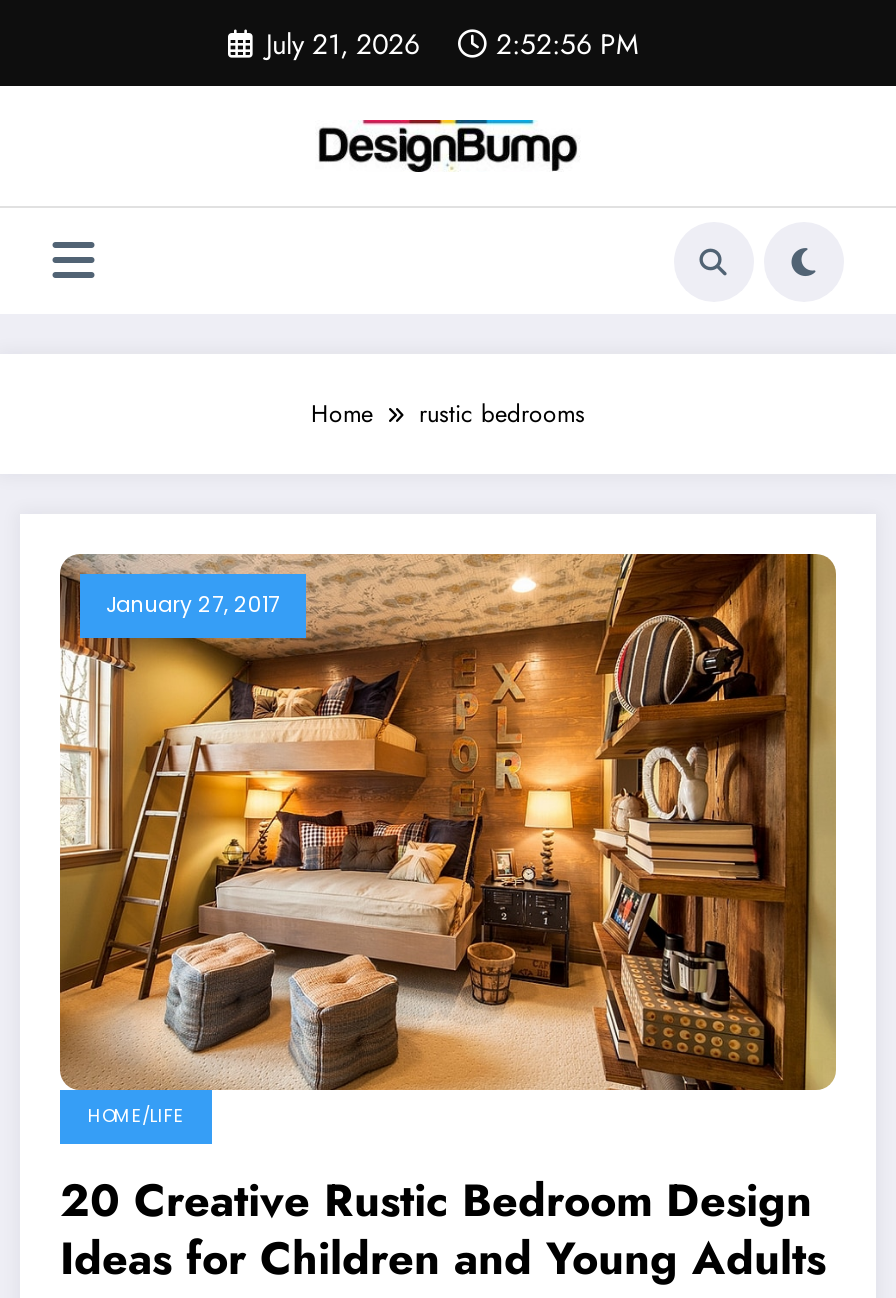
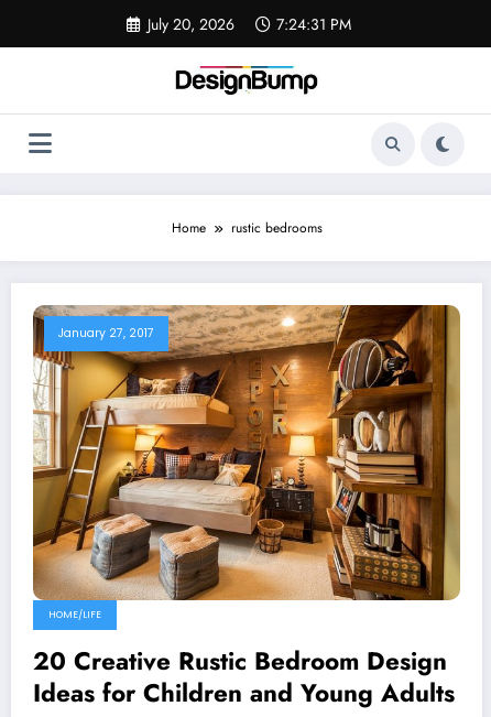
- July 21, 2026
+ July 20, 2026

- 2:52:56 PM
+ 7:24:31 PM
